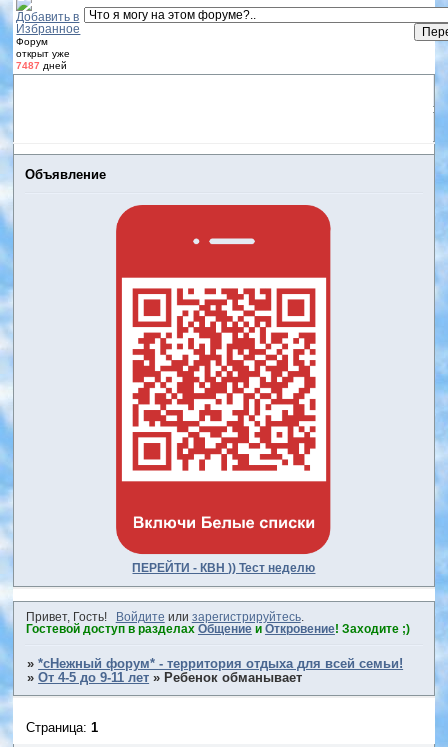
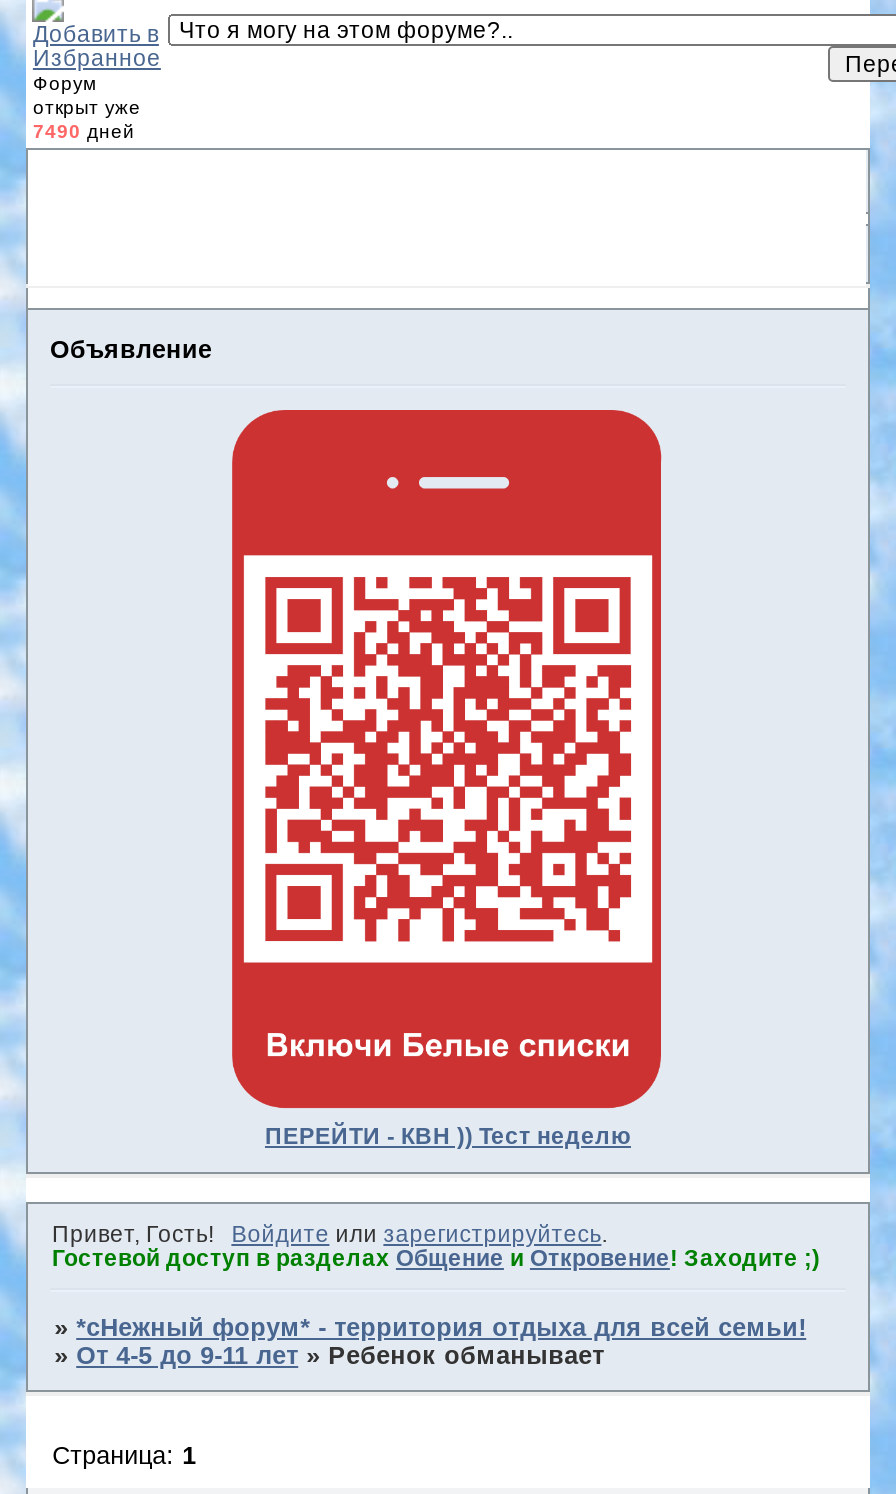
- 7487 дней
+ 7490 дней
